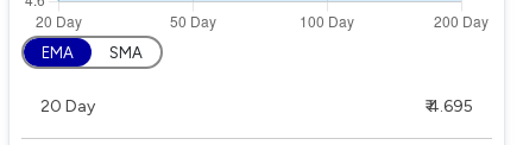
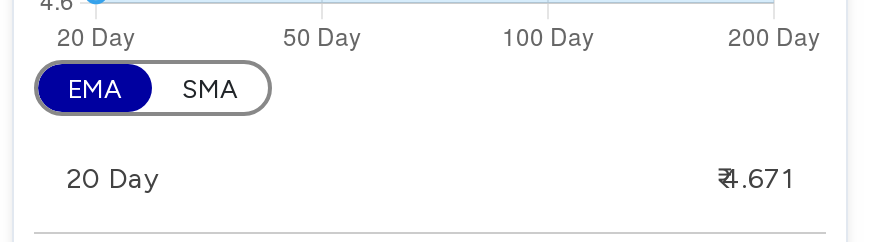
- ₹ 4.695
+ ₹ 4.671
